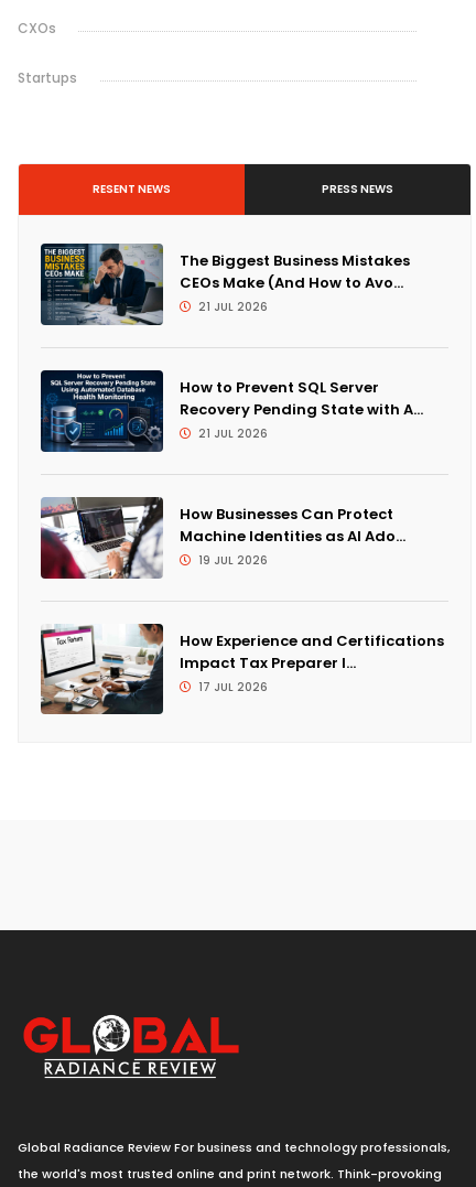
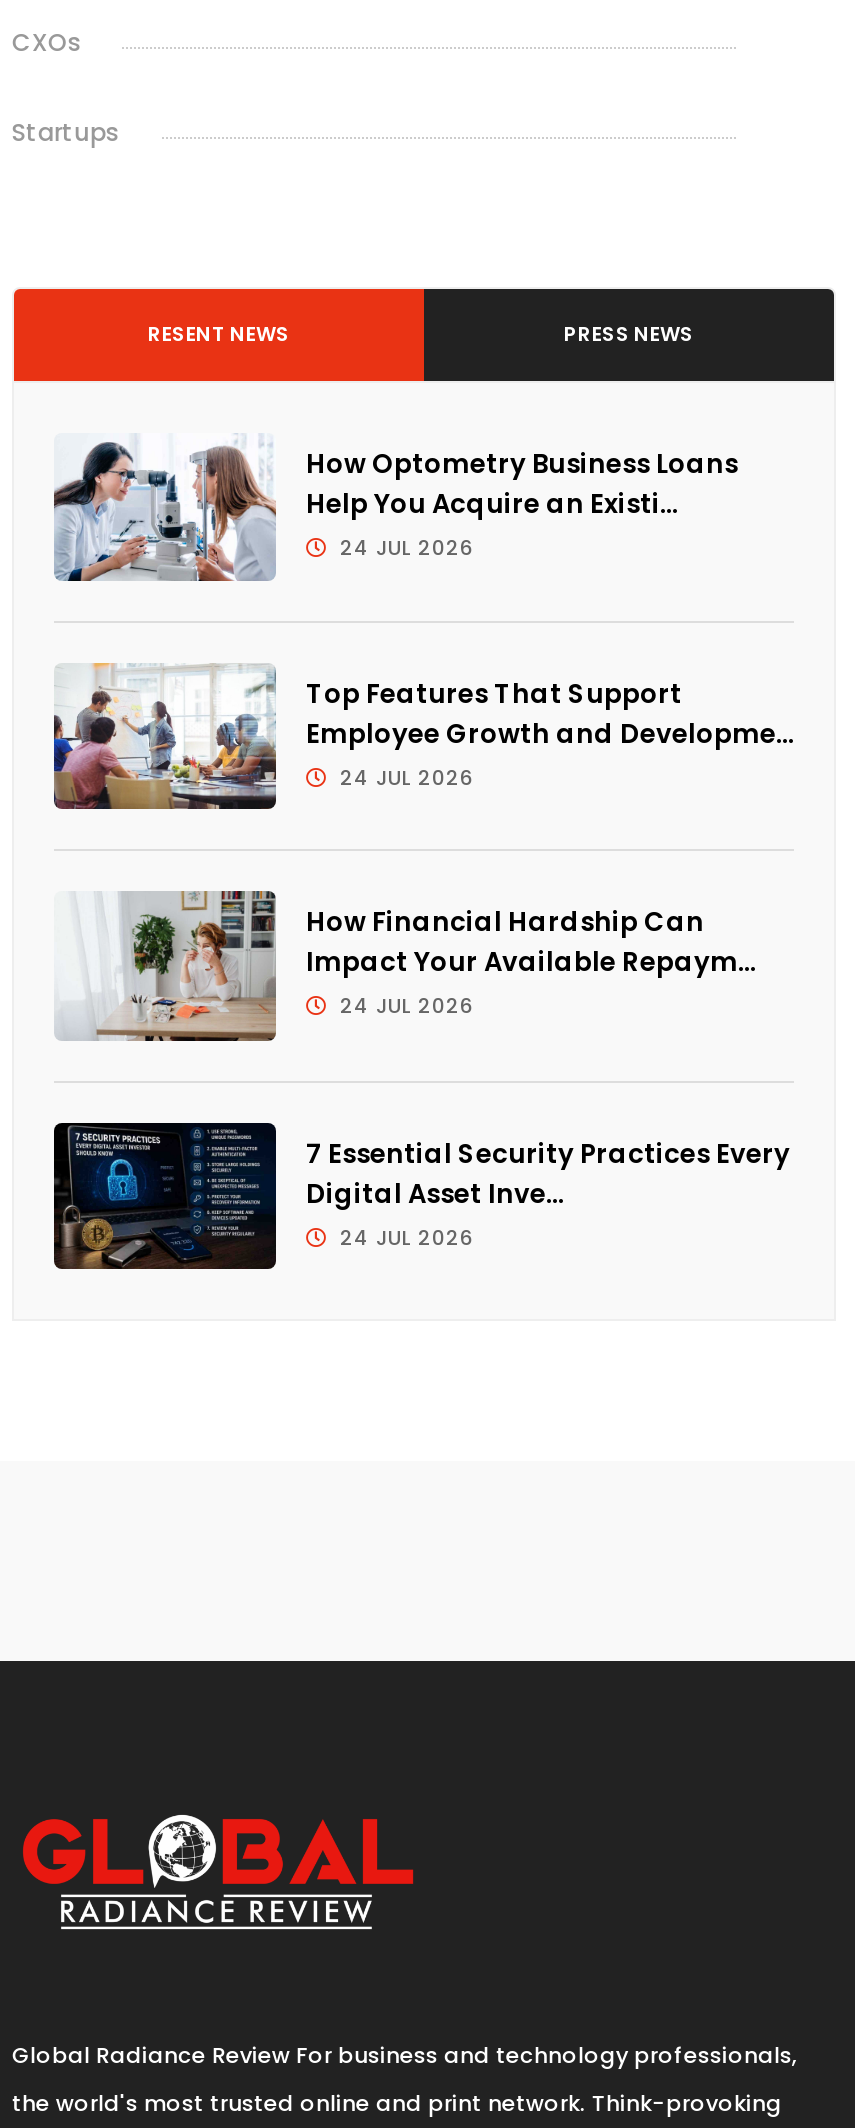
- [image]
- The Biggest Business Mistakes
- CEOs Make (And How to Avo...
- 21 JUL 2026
+ [image]
+ How Optometry Business Loans
+ Help You Acquire an Existi...
+ 24 JUL 2026

- [image]
- How to Prevent SQL Server
- Recovery Pending State with A...
- 21 JUL 2026
+ [image]
+ Top Features That Support
+ Employee Growth and Developme...
+ 24 JUL 2026

- [image]
- How Businesses Can Protect
- Machine Identities as AI Ado...
- 19 JUL 2026
+ [image]
+ How Financial Hardship Can
+ Impact Your Available Repaym...
+ 24 JUL 2026

- [image]
- How Experience and Certifications
- Impact Tax Preparer I...
- 17 JUL 2026
+ [image]
+ 7 Essential Security Practices Every
+ Digital Asset Inve...
+ 24 JUL 2026
